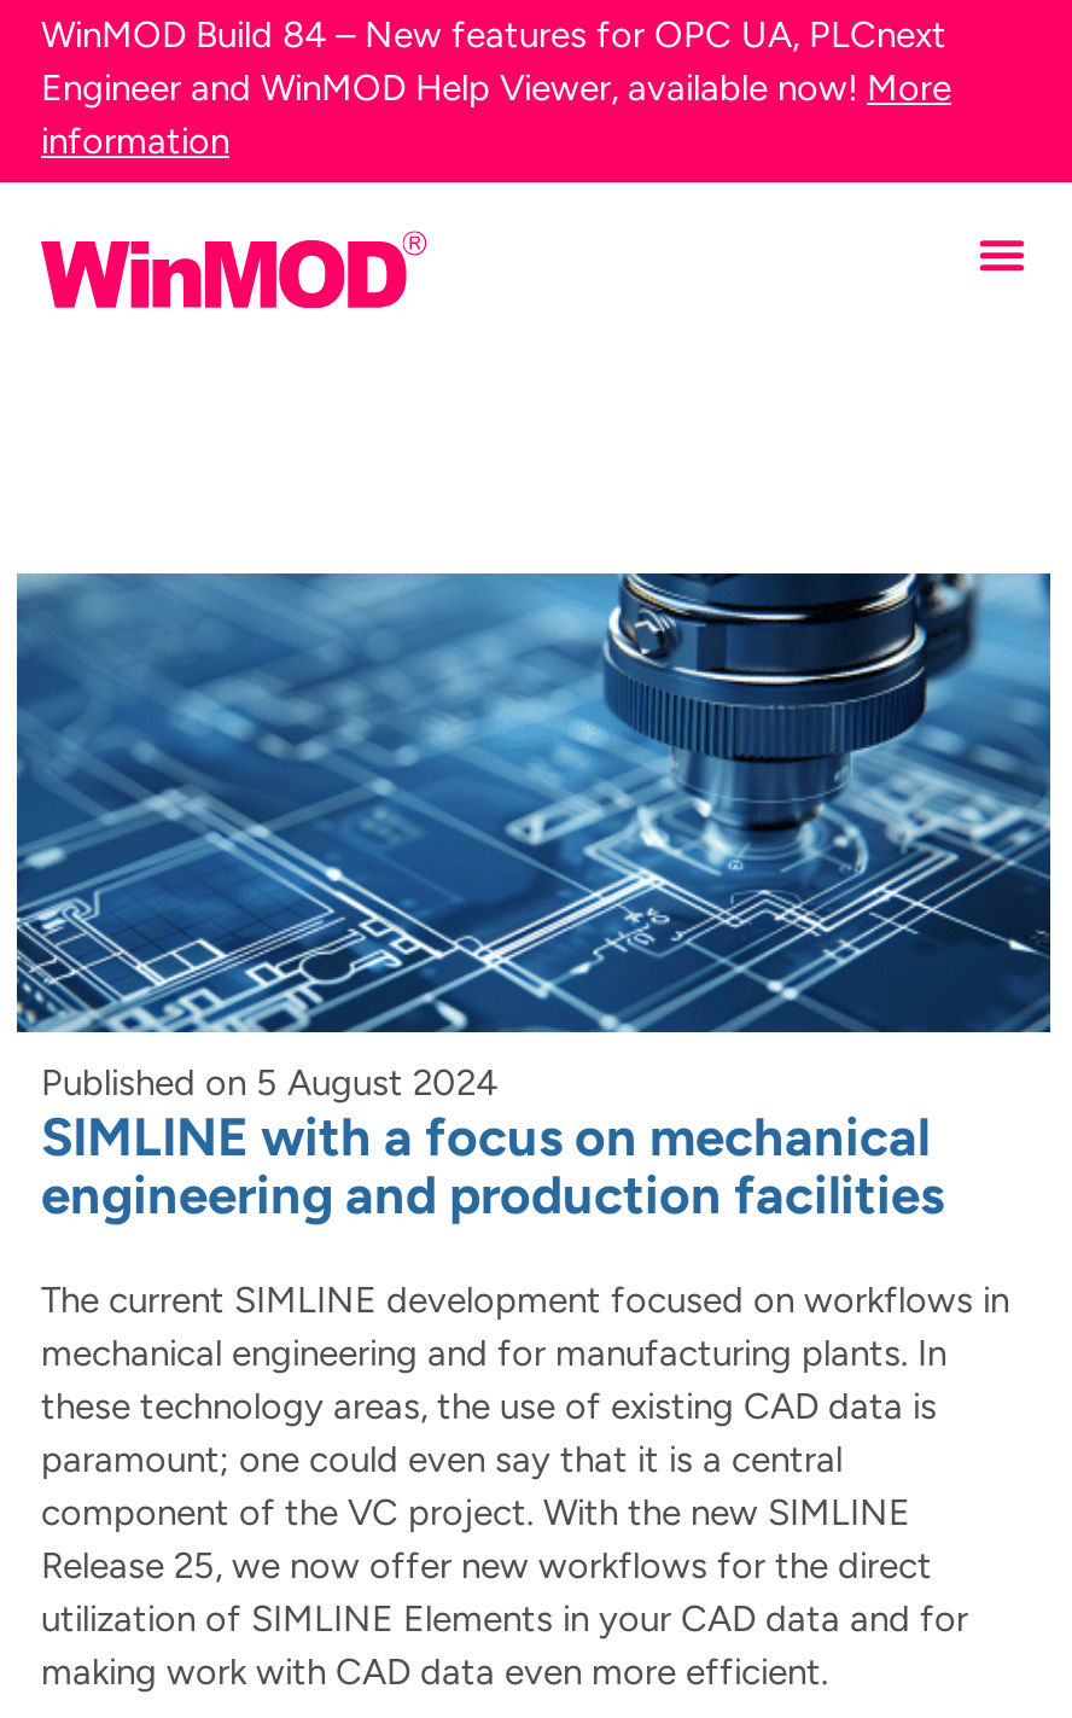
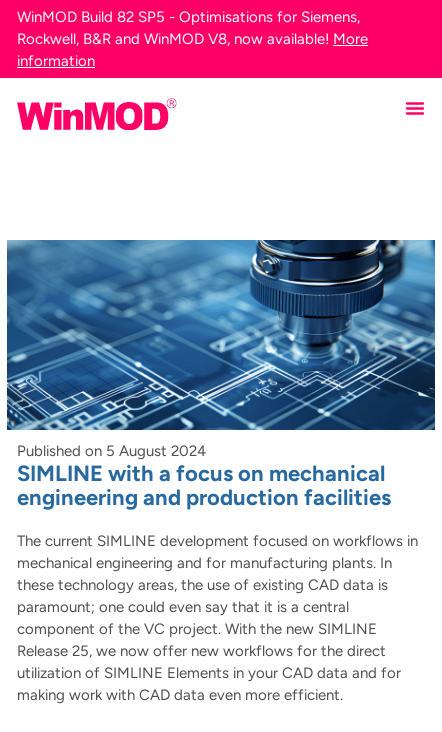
- WinMOD Build 84 – New features for OPC UA, PLCnext
- Engineer and WinMOD Help Viewer, available now! More
+ WinMOD Build 82 SP5 - Optimisations for Siemens,
+ Rockwell, B&R and WinMOD V8, now available! More
